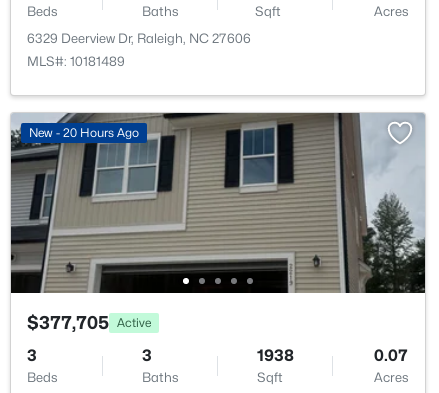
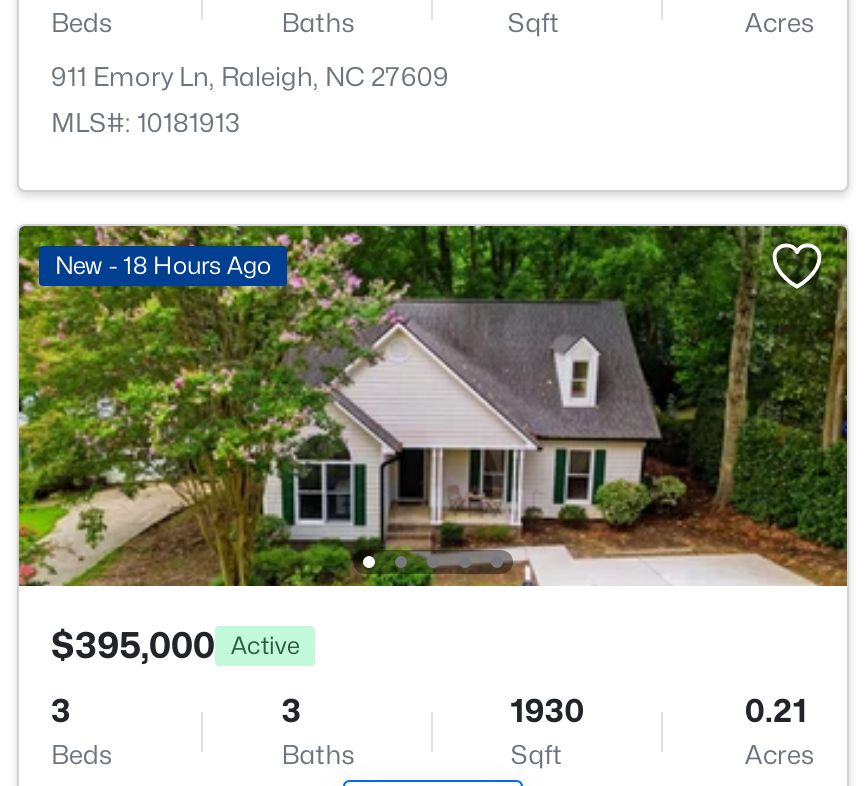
- 6329 Deerview Dr, Raleigh, NC 27606
+ 911 Emory Ln, Raleigh, NC 27609

- MLS#: 10181489
+ MLS#: 10181913

- [image]
- New - 20 Hours Ago
+ [image]
+ New - 18 Hours Ago

- $377,705 Active
+ $395,000 Active

- 1938
+ 1930

- 0.07
+ 0.21
